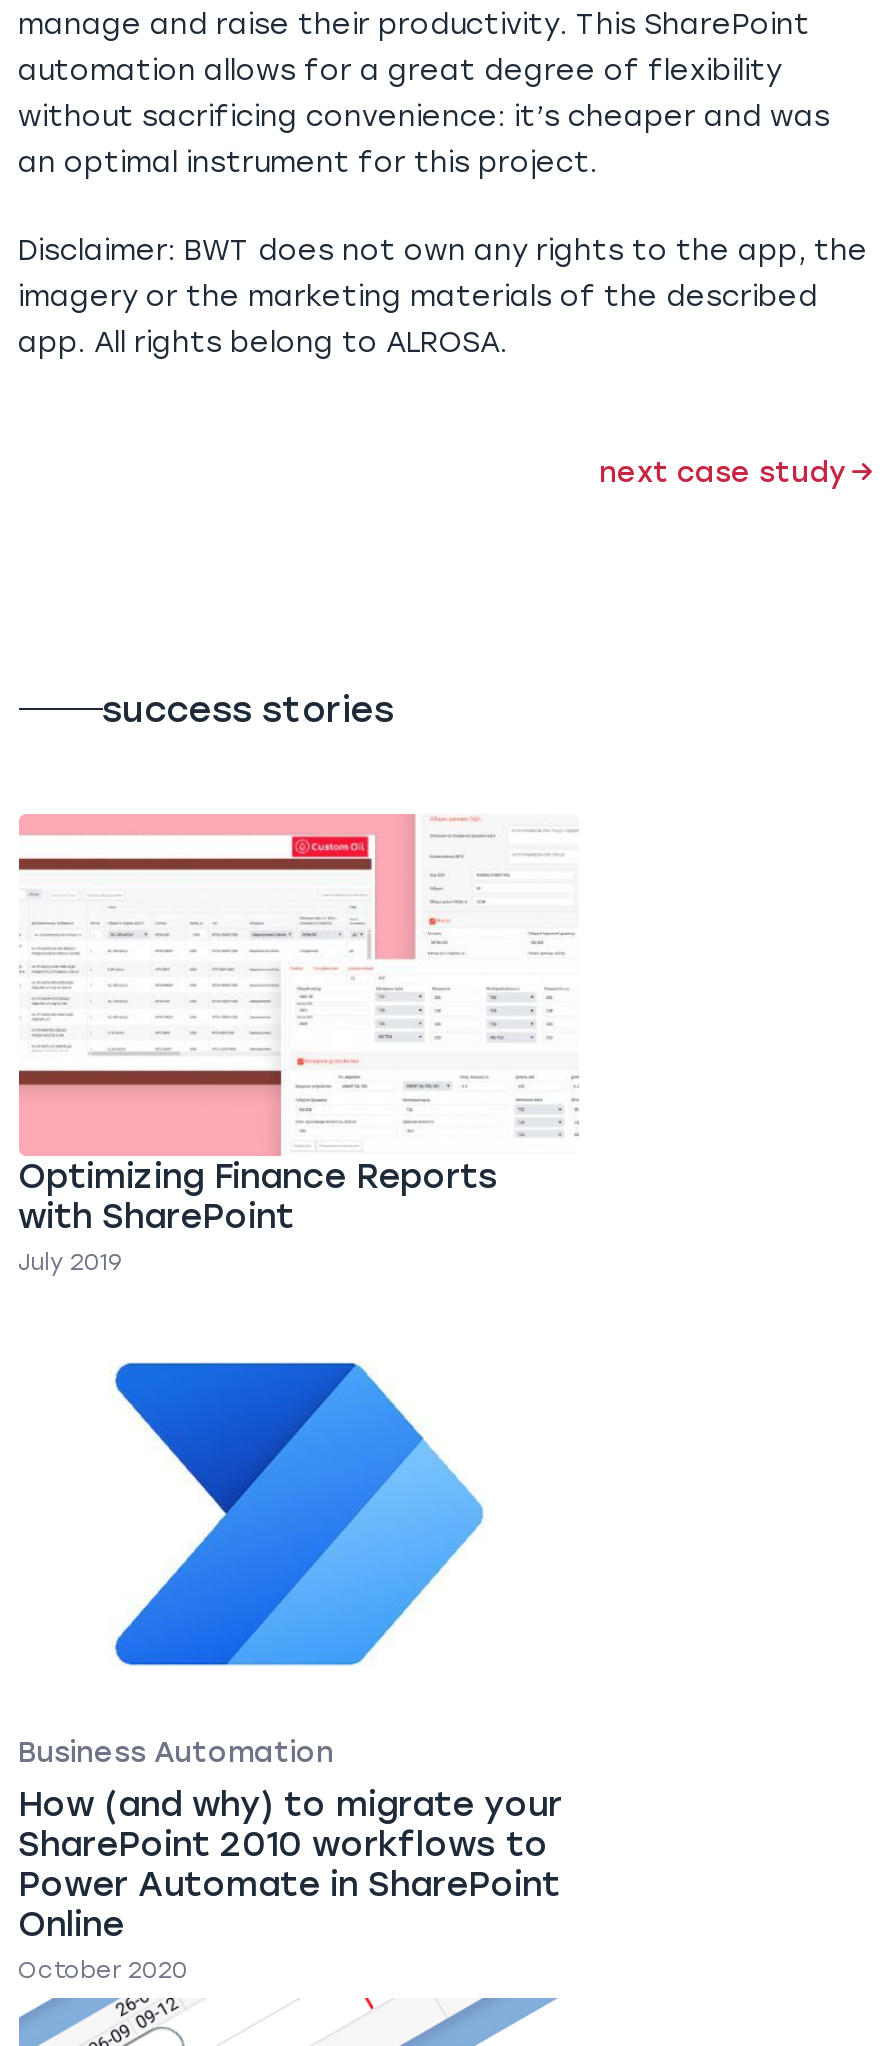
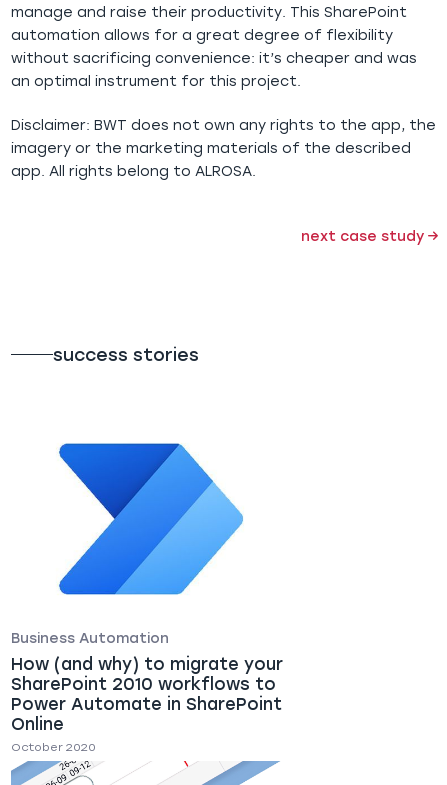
- [image]
- Optimizing Finance Reports
- with SharePoint
- July 2019
